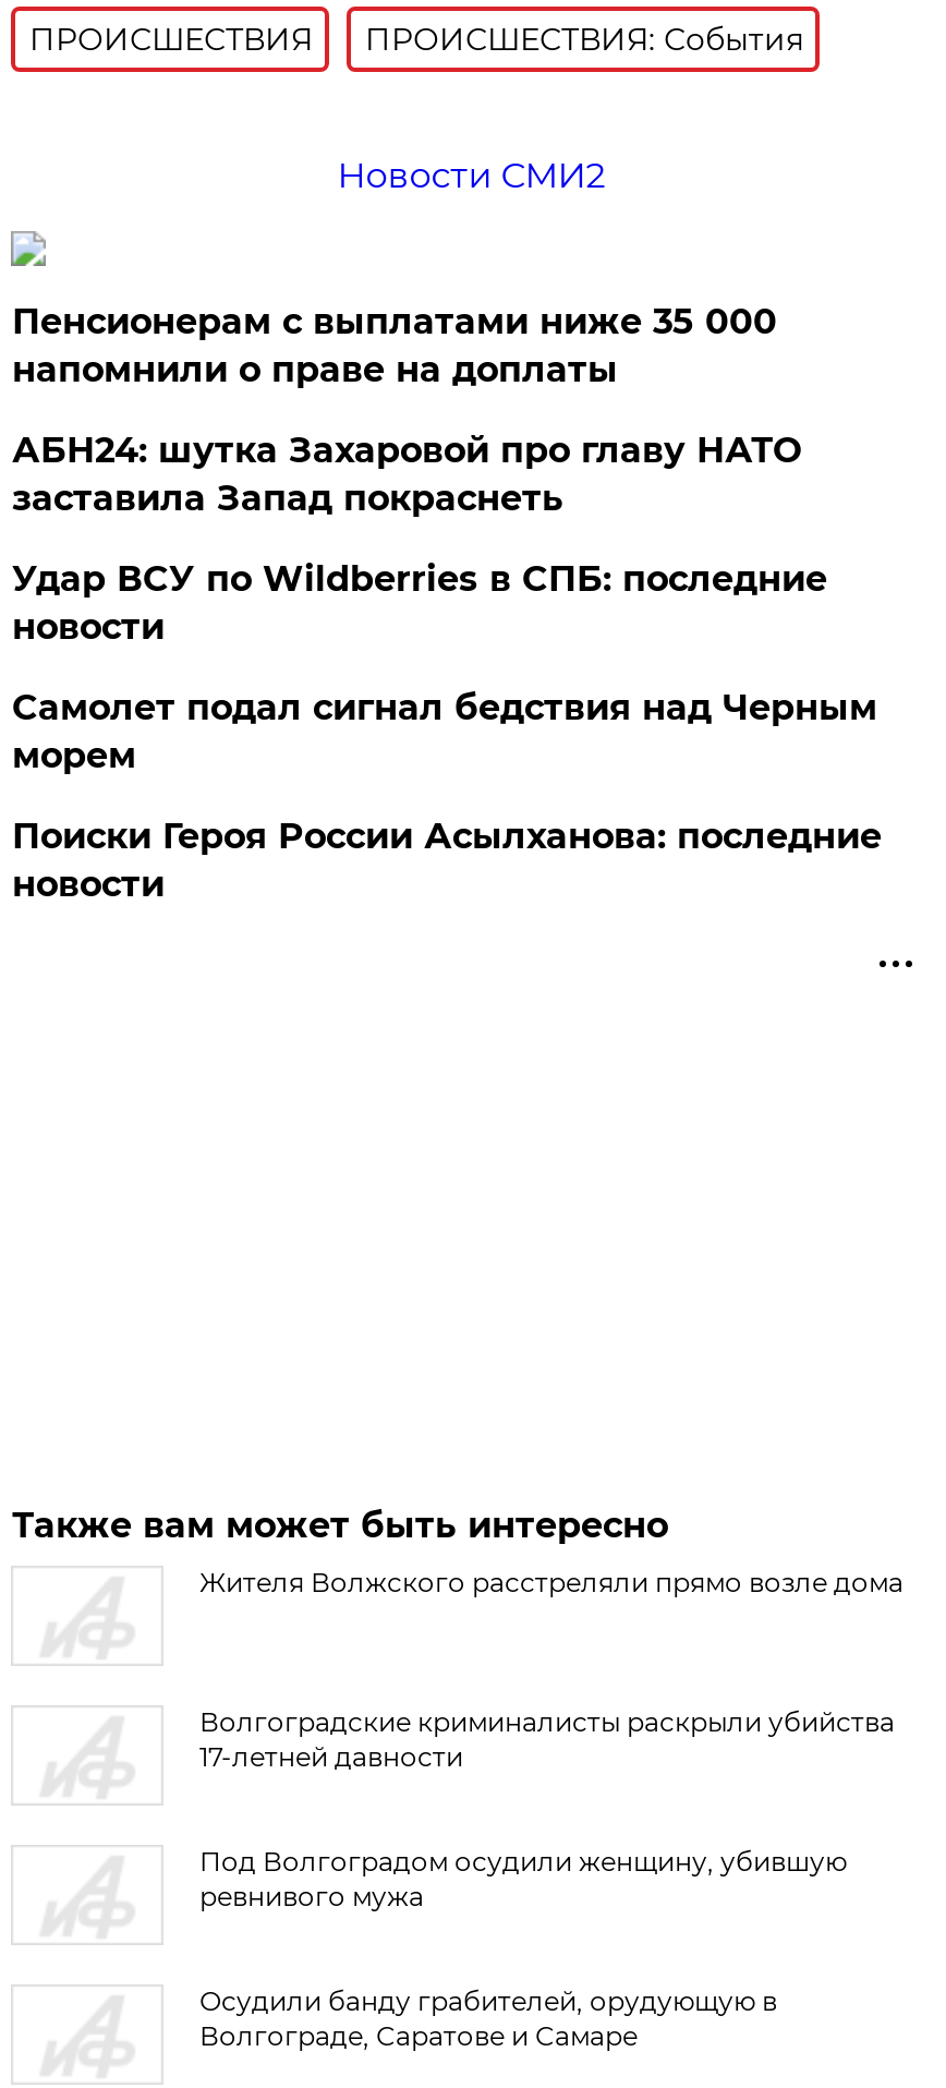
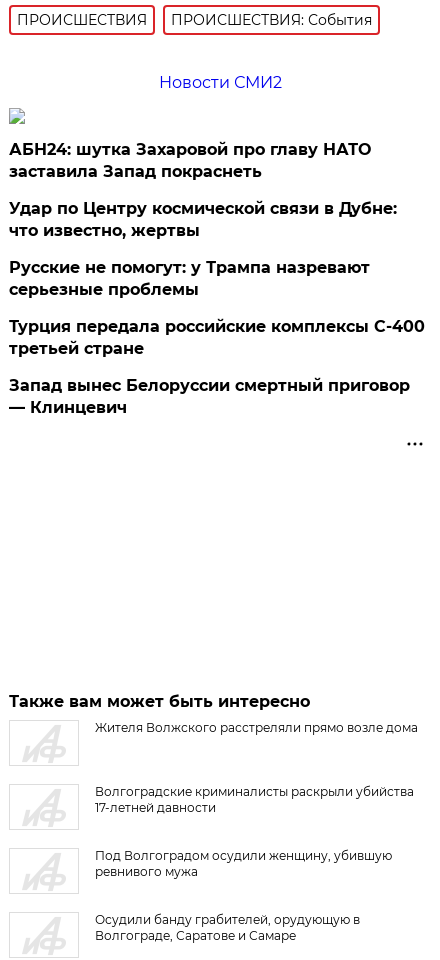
- Пенсионерам с выплатами ниже 35 000
- напомнили о праве на доплаты

moved up: АБН24: шутка Захаровой про главу НАТО | заставила Запад покраснеть

- Удар ВСУ по Wildberries в СПБ: последние
- новости
- Самолет подал сигнал бедствия над Черным
- морем
- Поиски Героя России Асылханова: последние
- новости
+ Удар по Центру космической связи в Дубне:
+ что известно, жертвы
+ Русские не помогут: у Трампа назревают
+ серьезные проблемы
+ Турция передала российские комплексы С-400
+ третьей стране
+ Запад вынес Белоруссии смертный приговор
+ — Клинцевич
